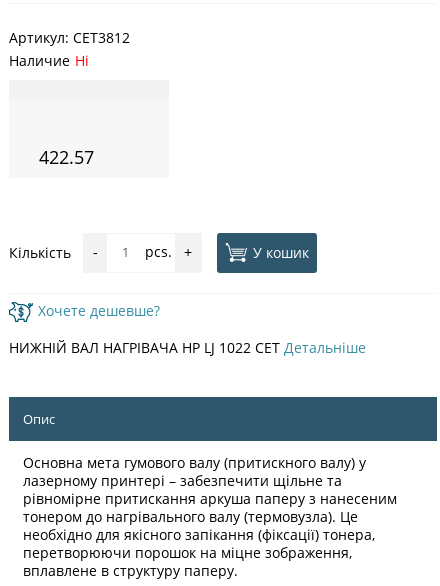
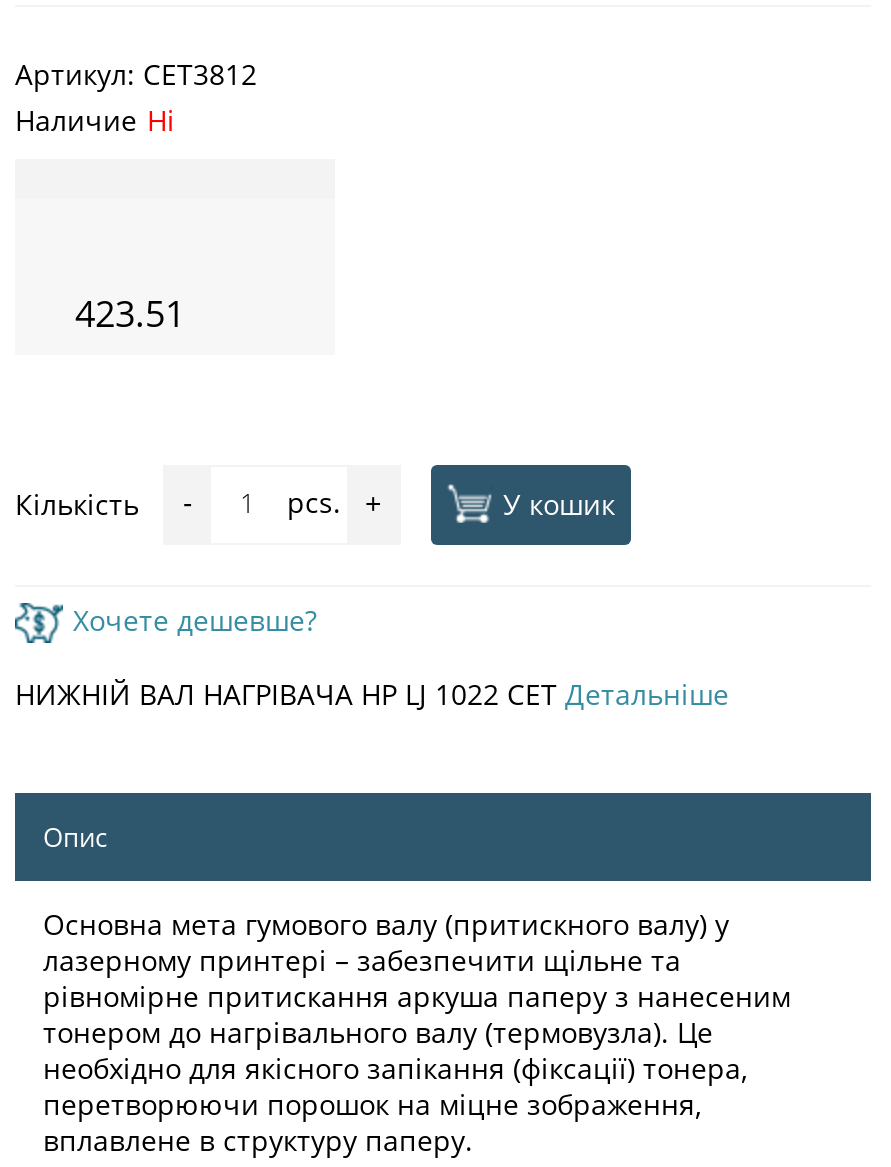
- 422.57
+ 423.51
